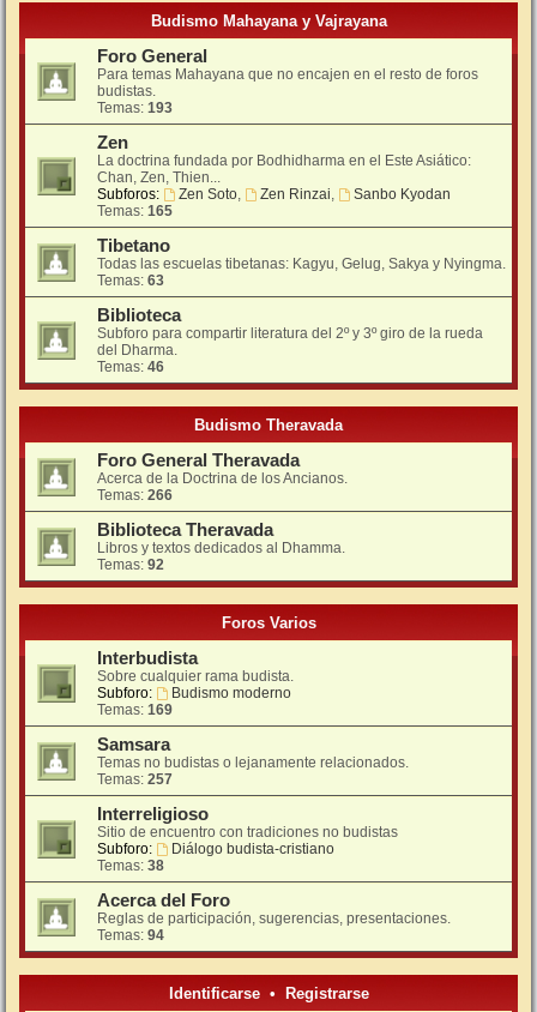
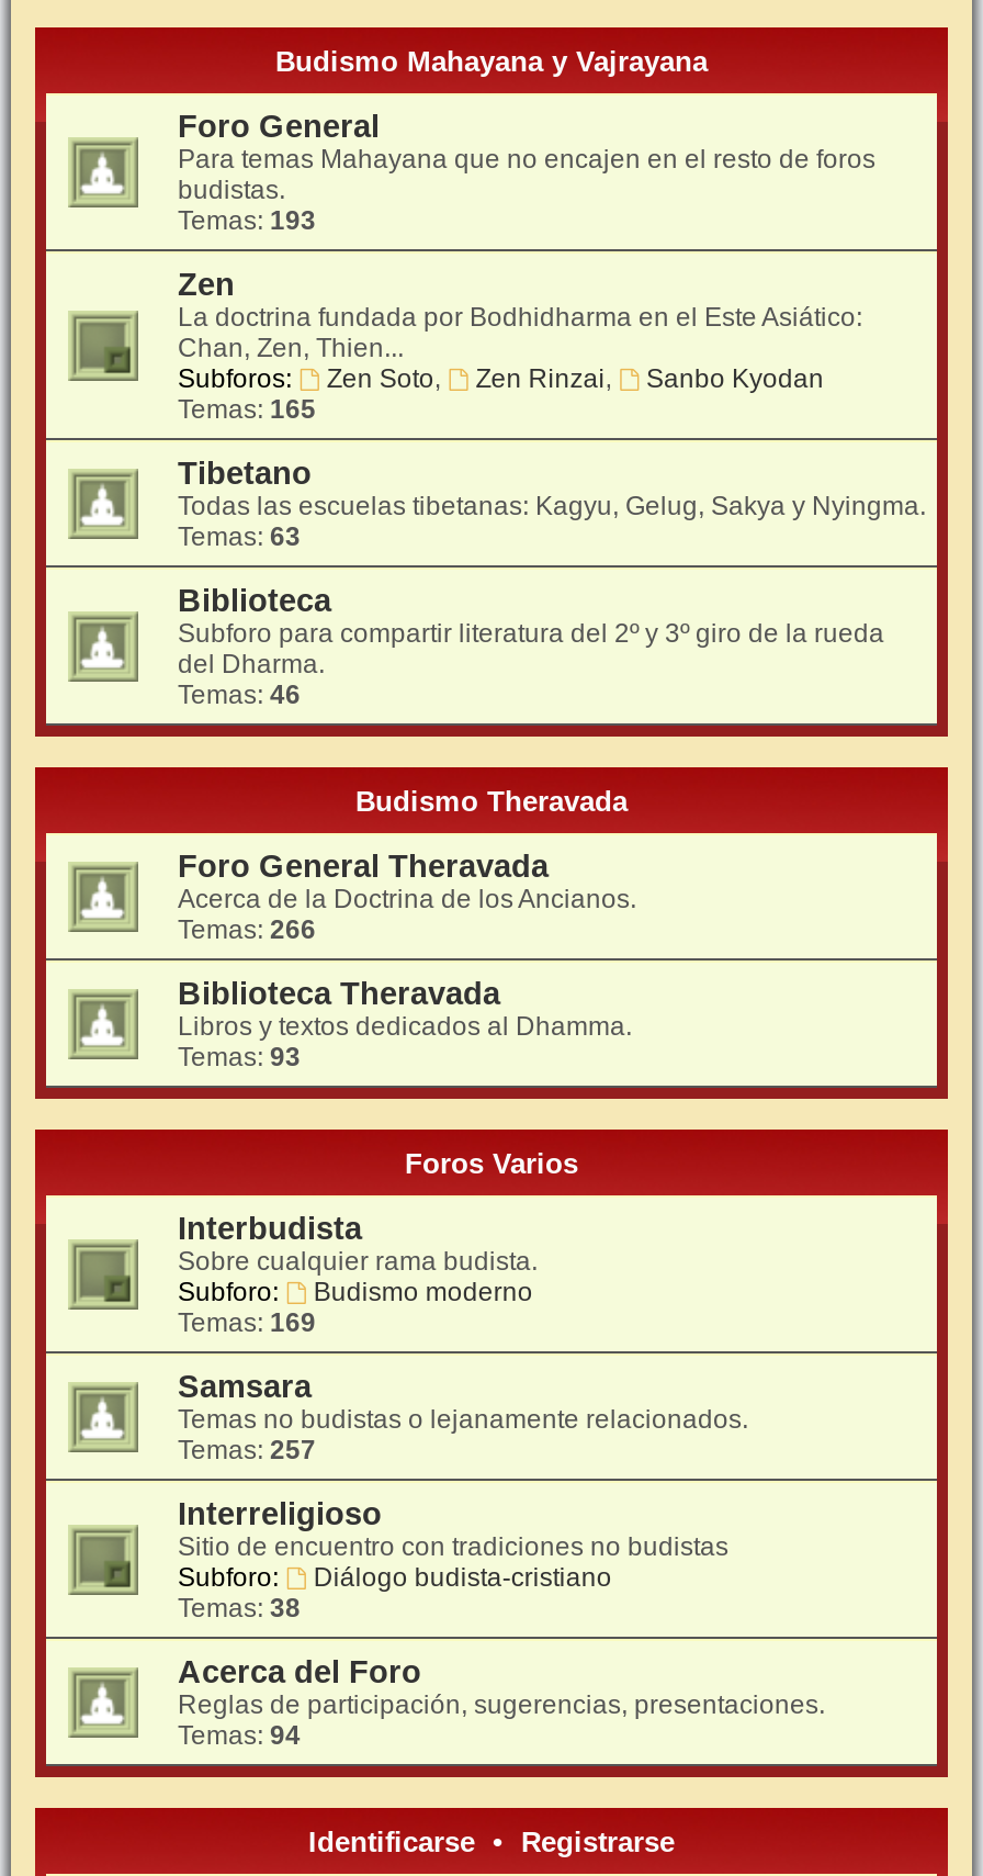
- Temas: 92
+ Temas: 93
